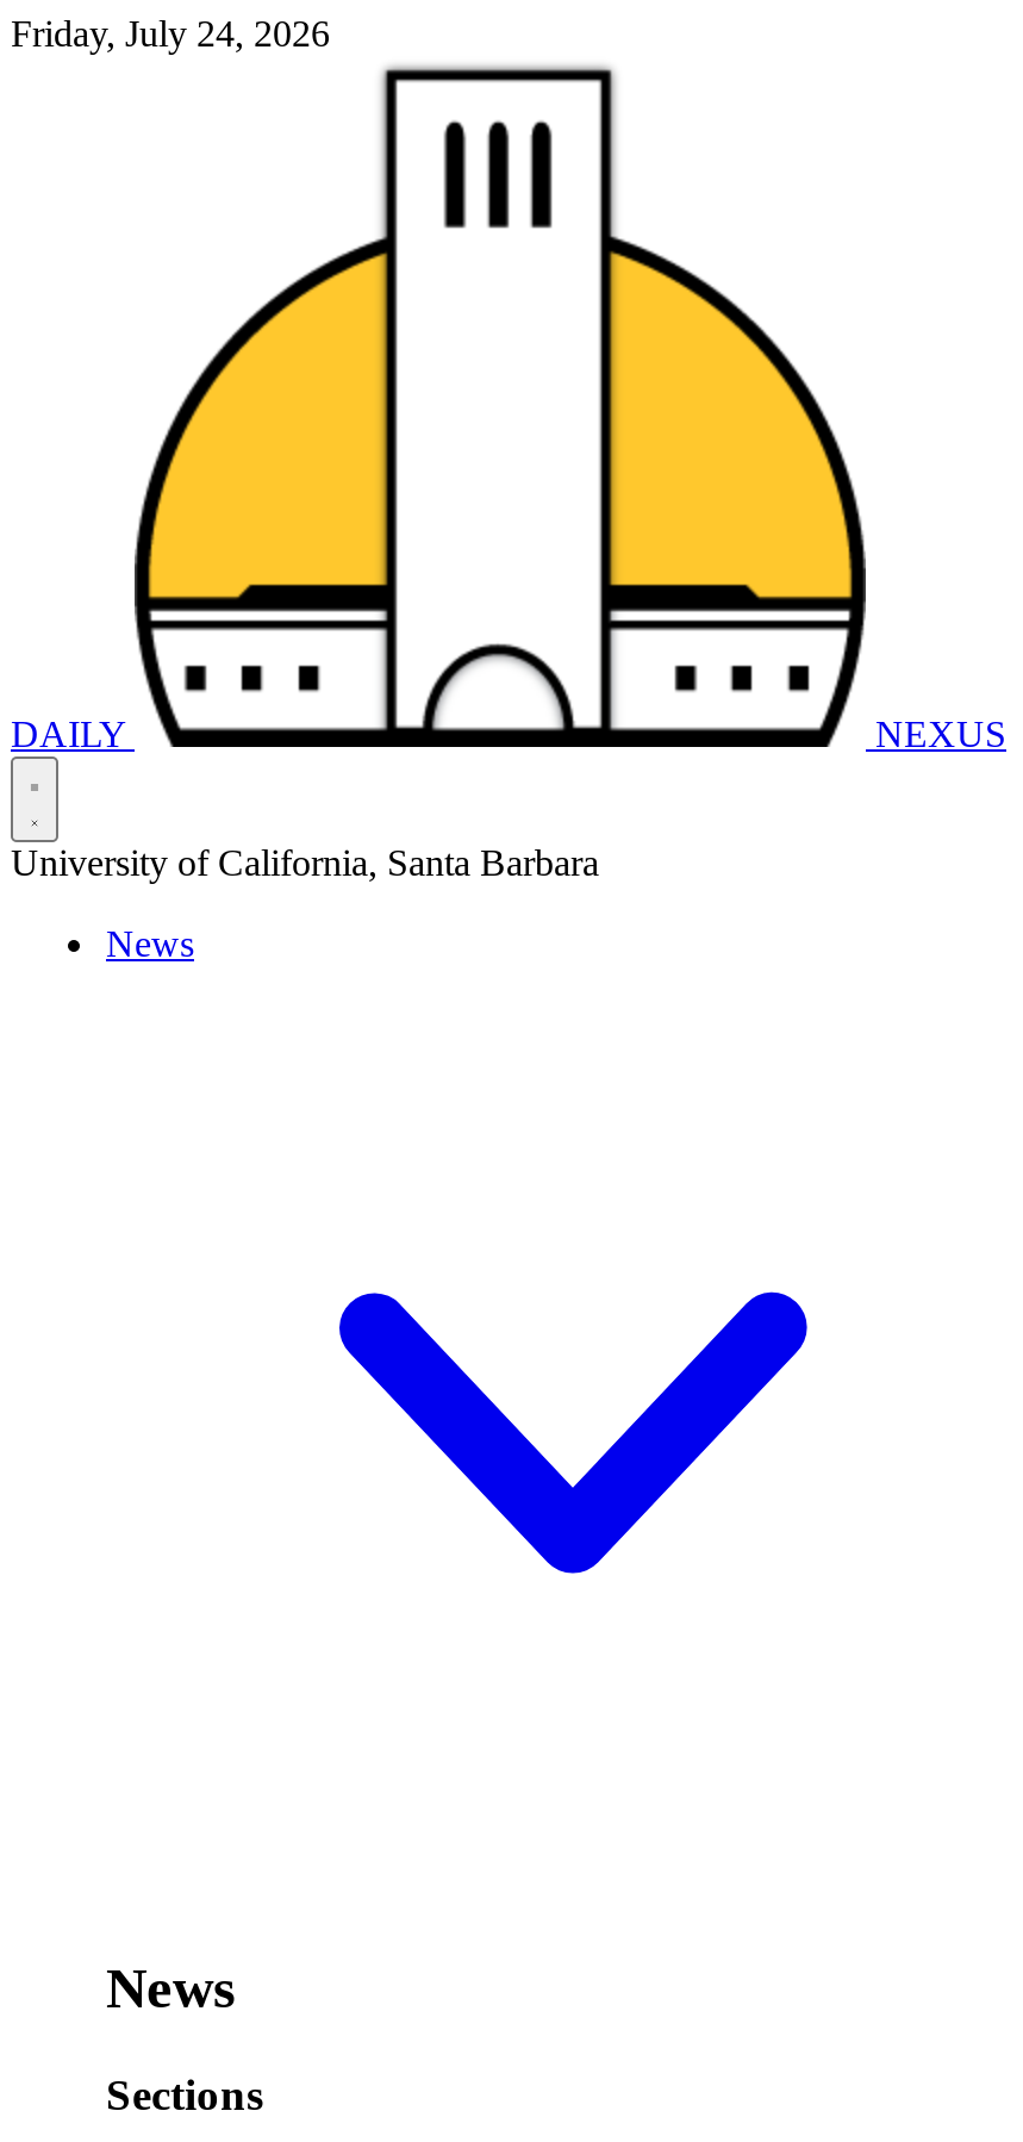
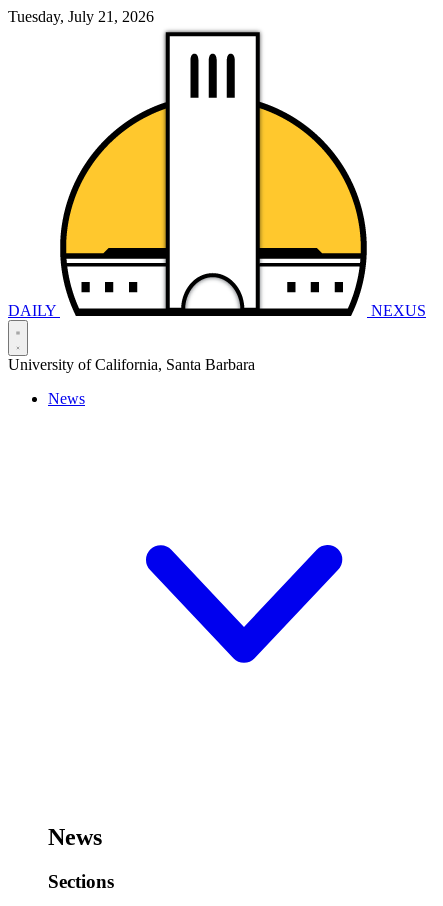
- Friday, July 24, 2026
+ Tuesday, July 21, 2026
